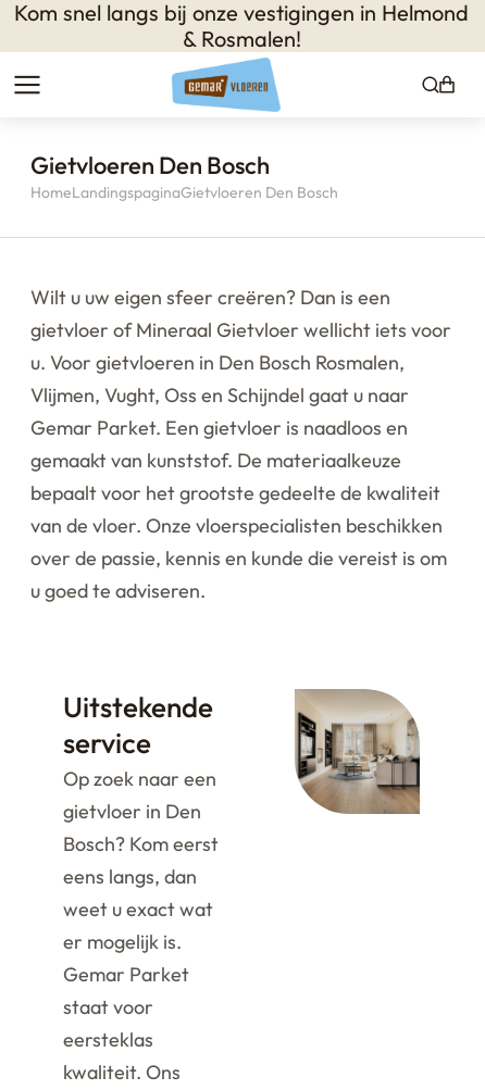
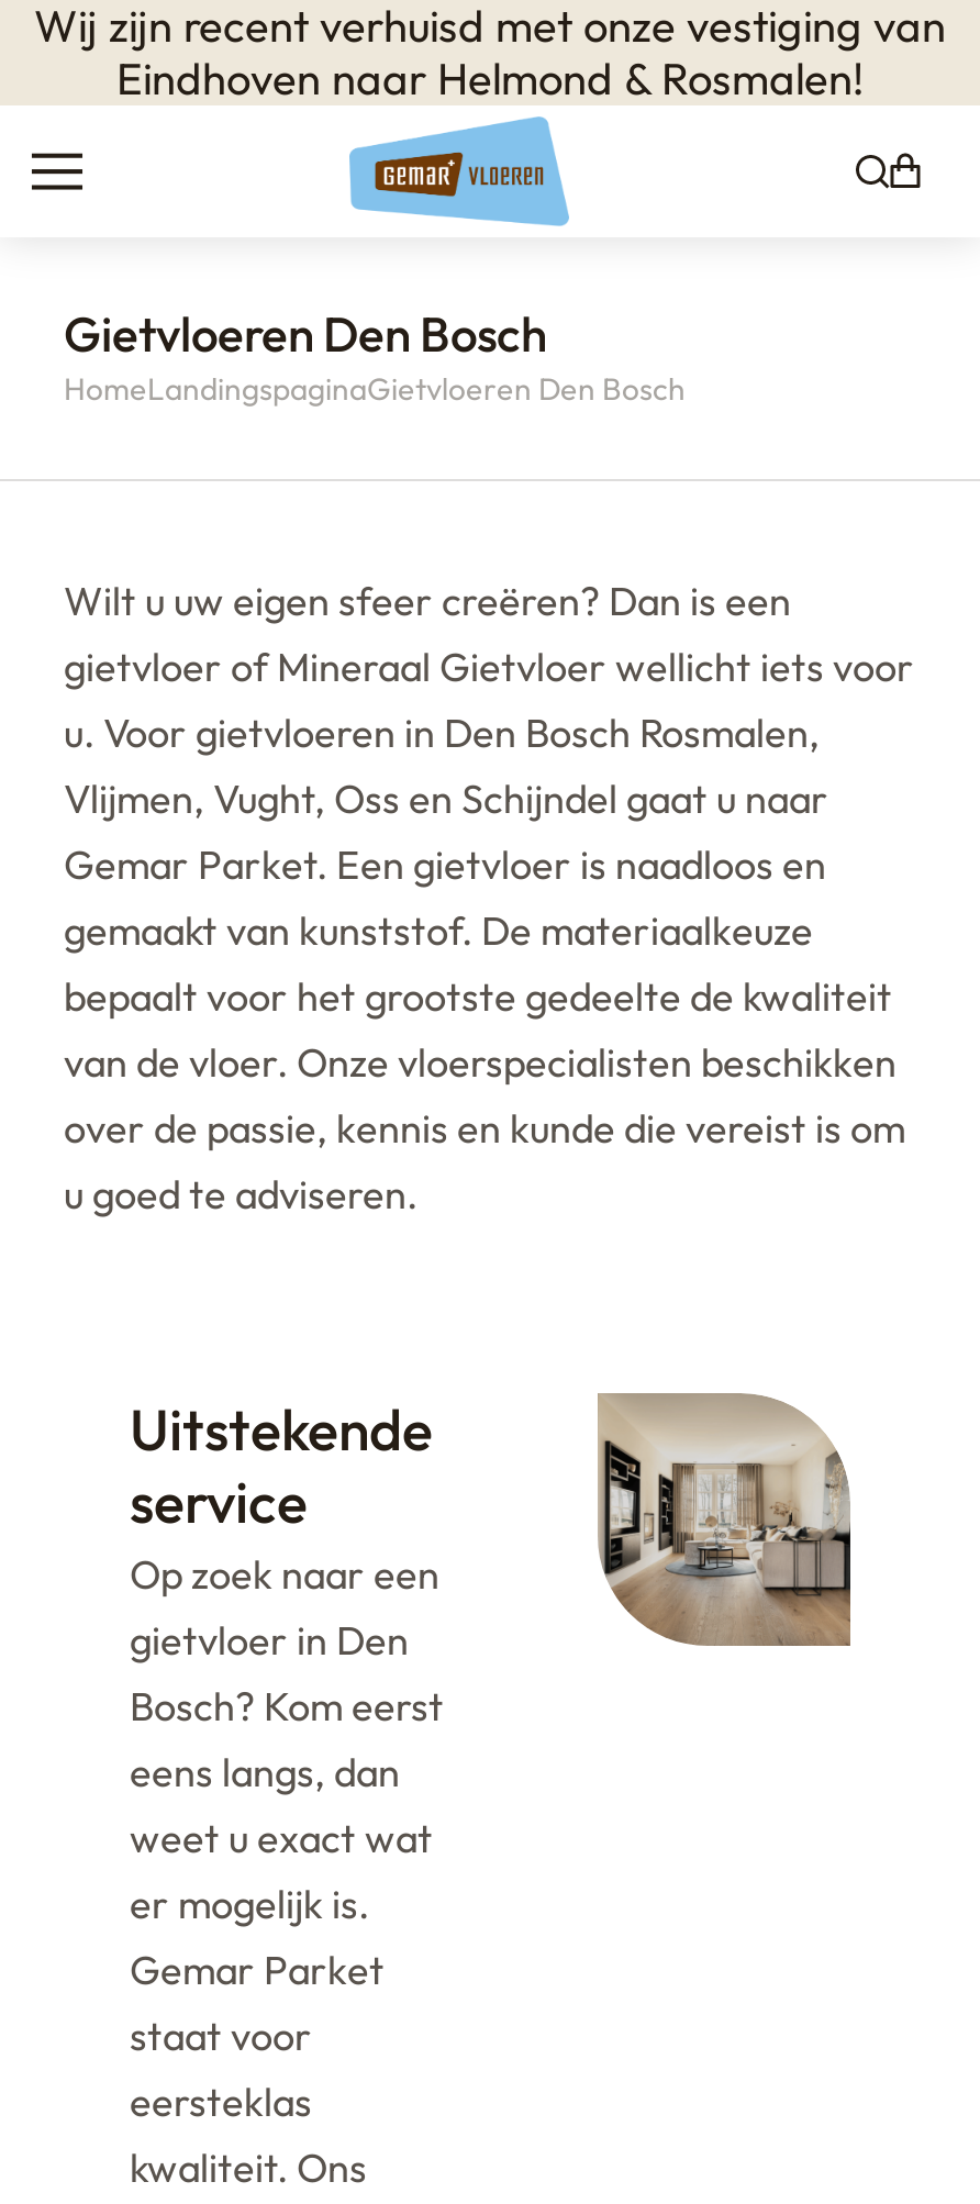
- Kom snel langs bij onze vestigingen in Helmond
- & Rosmalen!
+ Wij zijn recent verhuisd met onze vestiging van
+ Eindhoven naar Helmond & Rosmalen!
